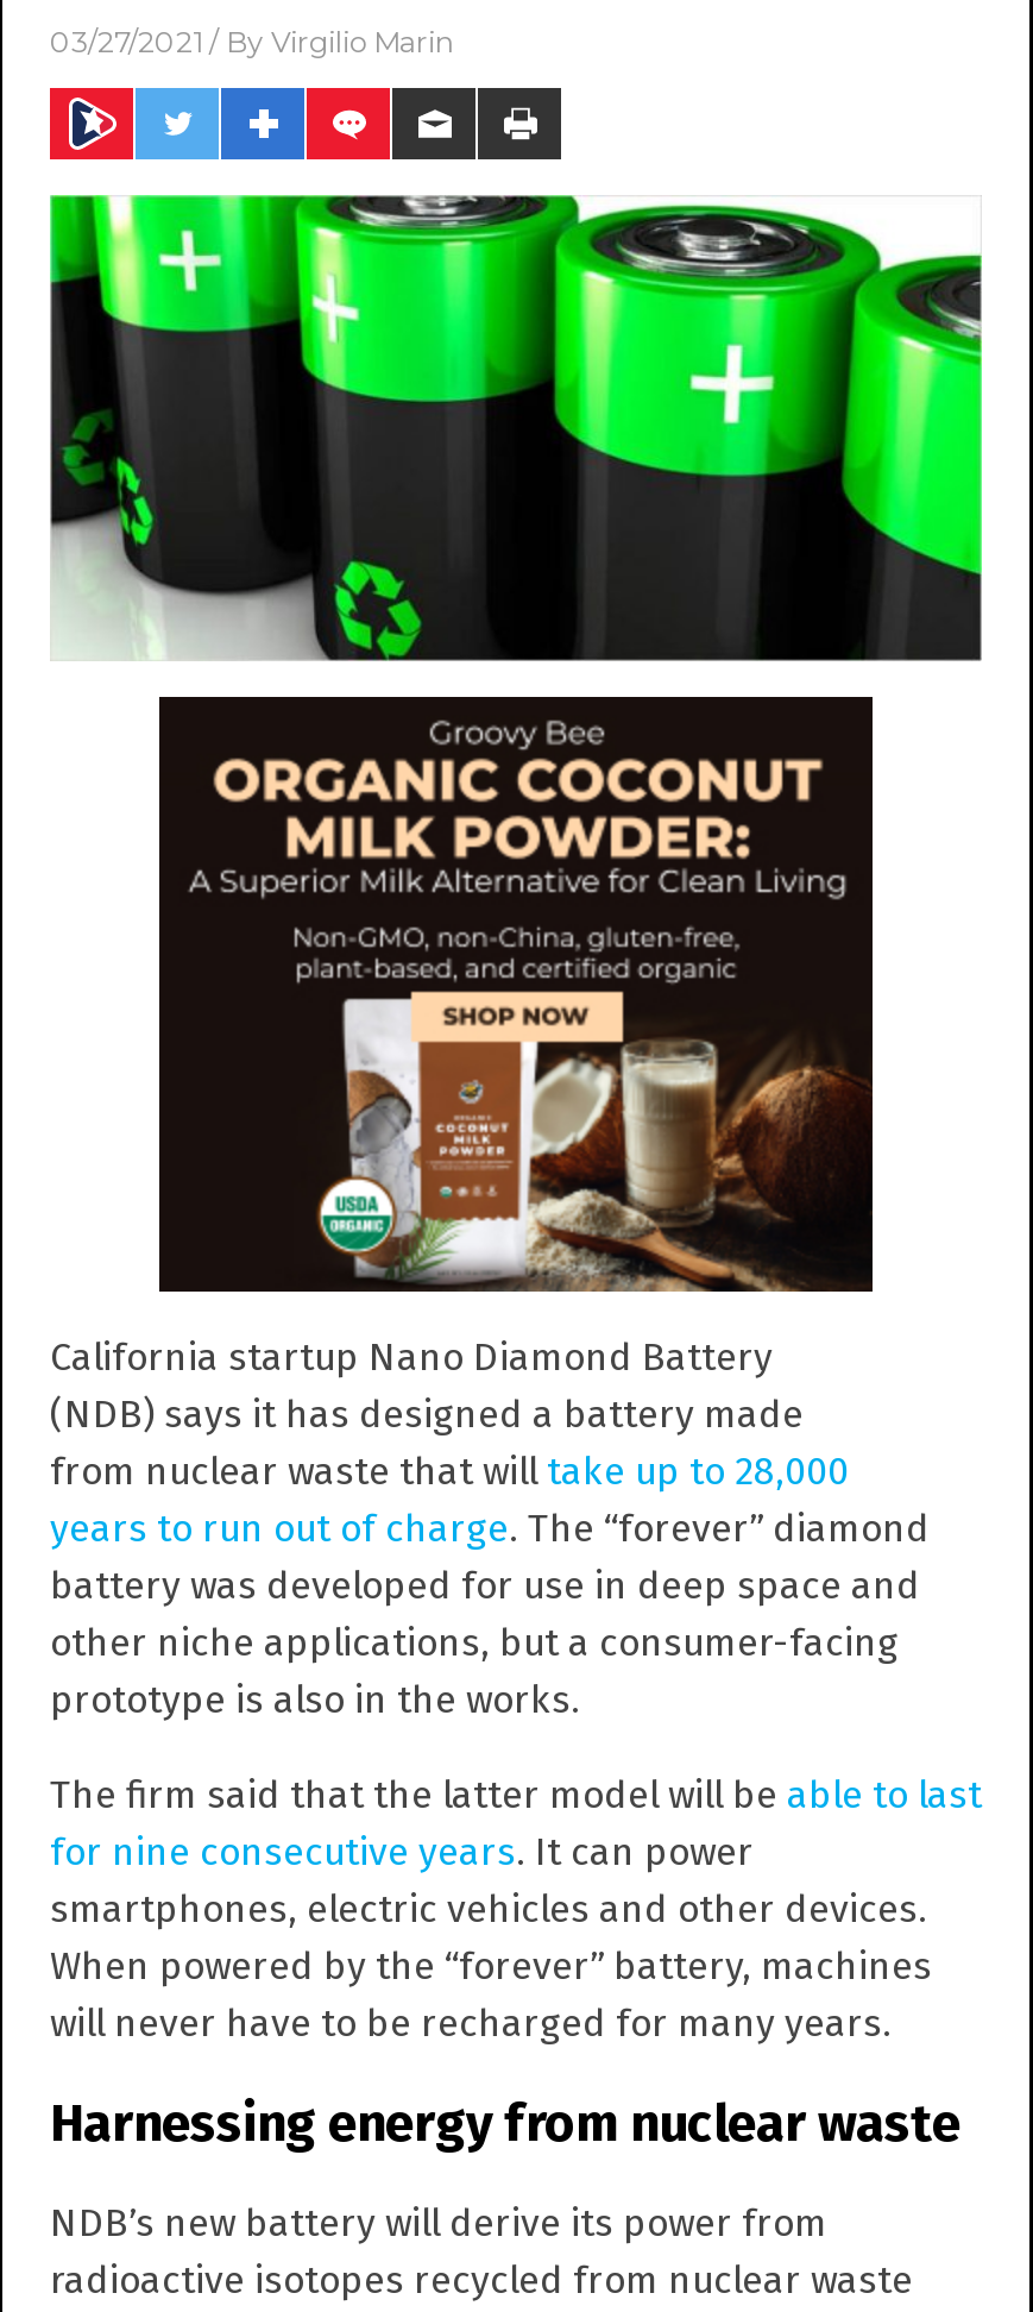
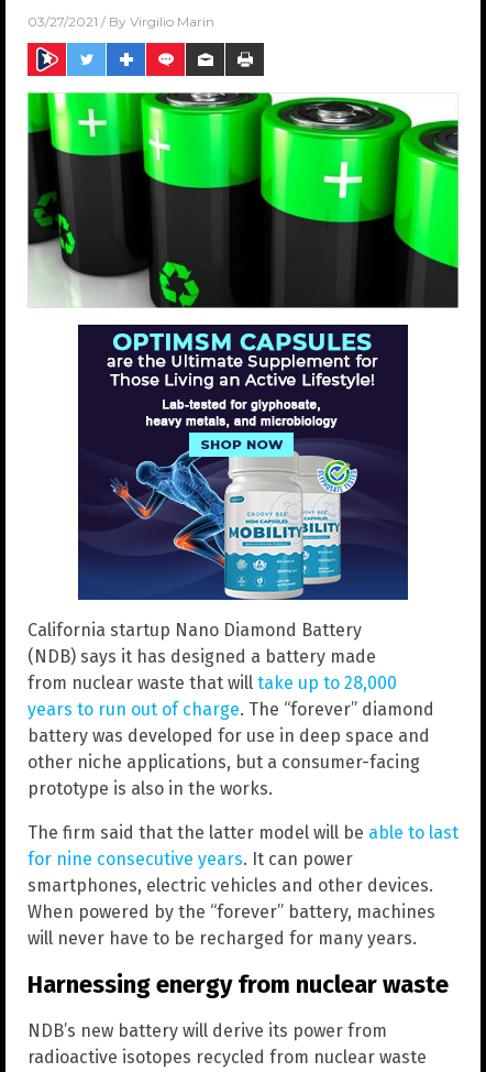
- [image]
+ [image]
